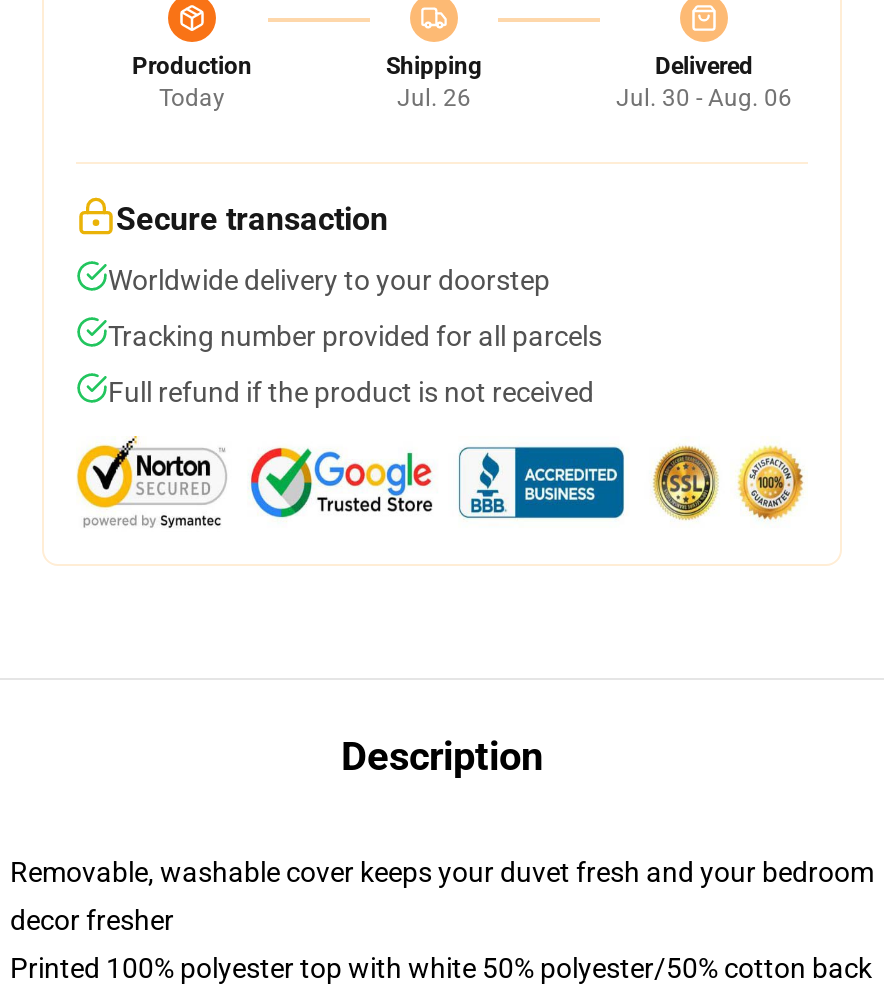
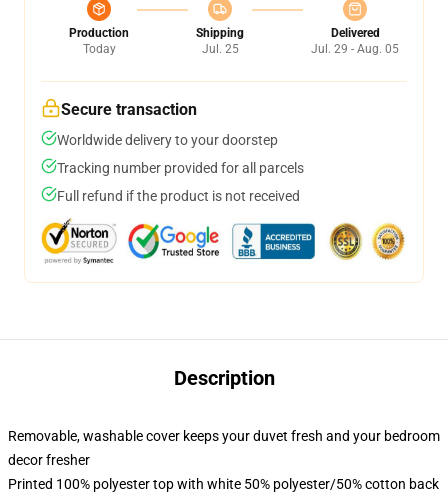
- Jul. 26
+ Jul. 25

- Jul. 30 - Aug. 06
+ Jul. 29 - Aug. 05
